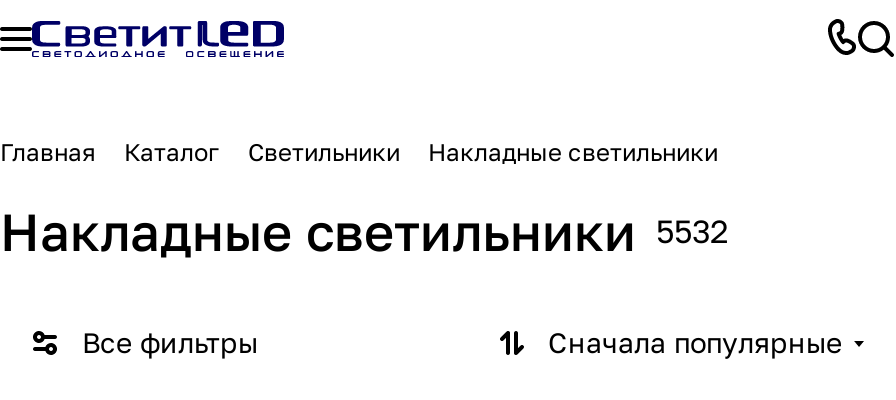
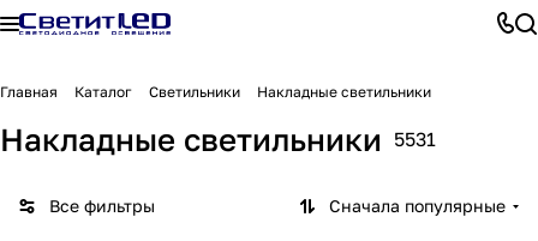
- Накладные светильники 5532
+ Накладные светильники 5531
